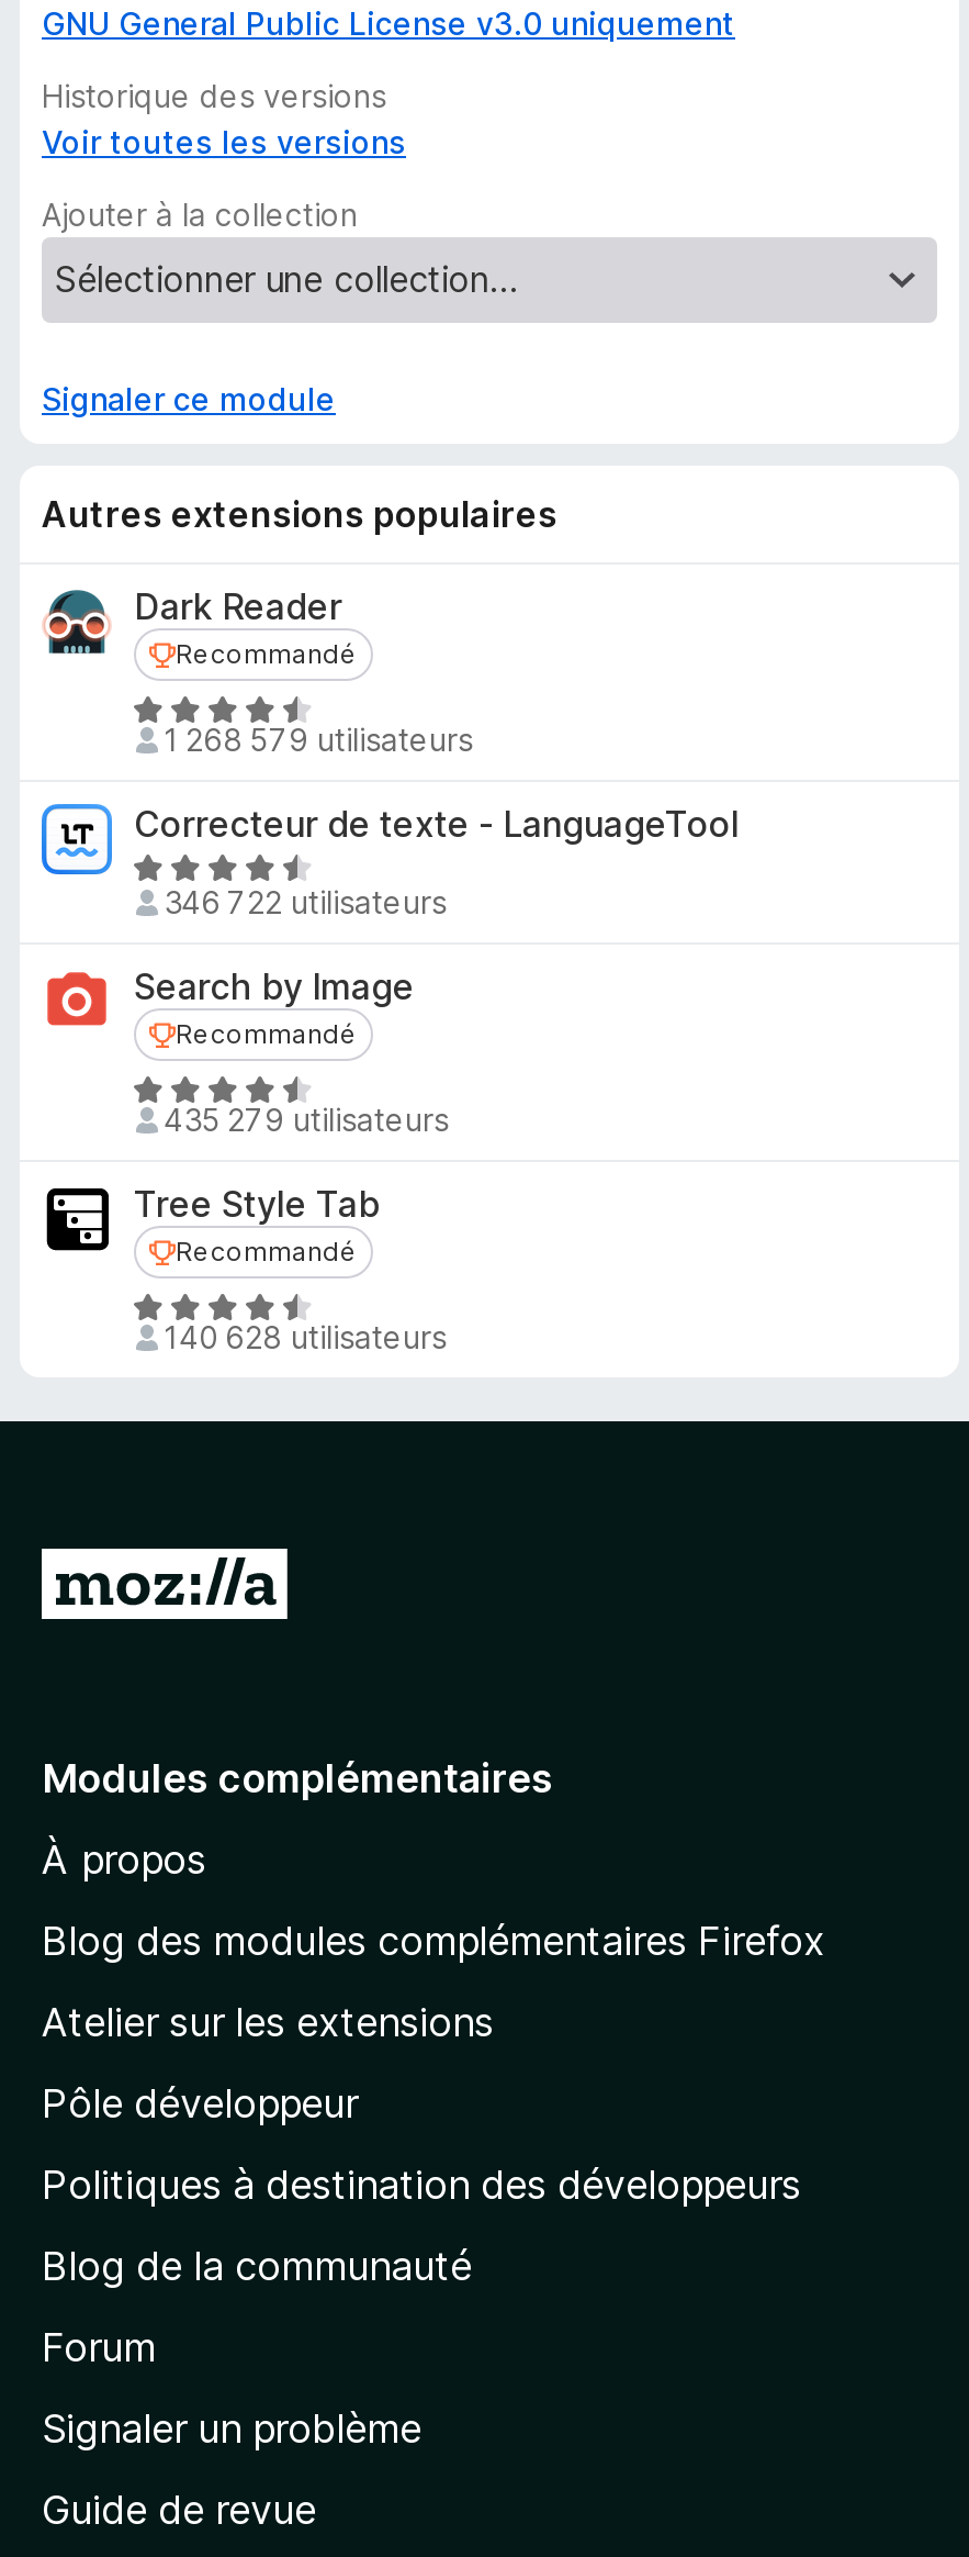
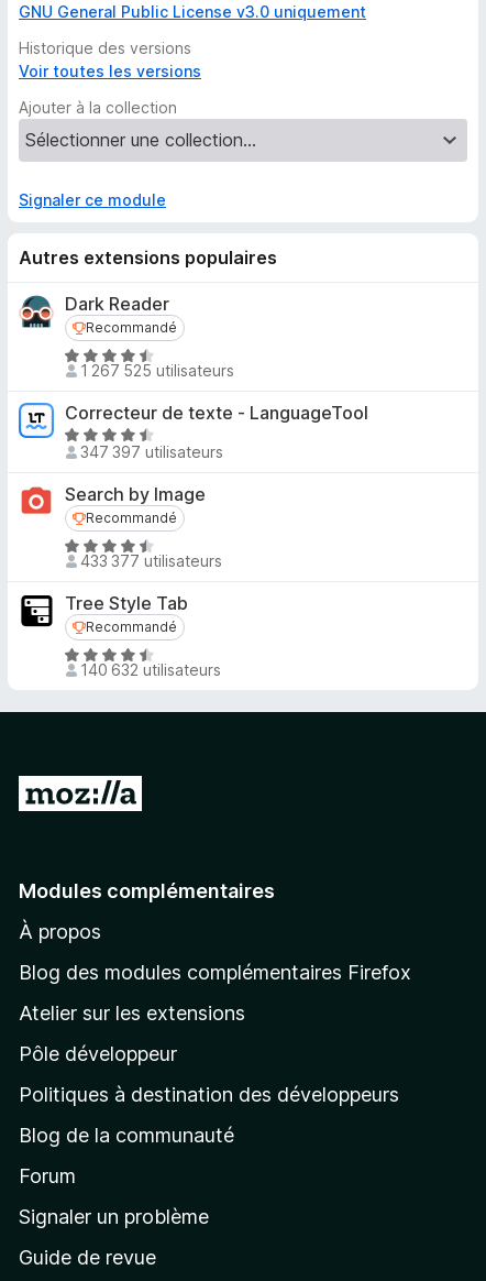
- 1 268 579 utilisateurs
+ 1 267 525 utilisateurs

- 346 722 utilisateurs
+ 347 397 utilisateurs

- 435 279 utilisateurs
+ 433 377 utilisateurs

- 140 628 utilisateurs
+ 140 632 utilisateurs
